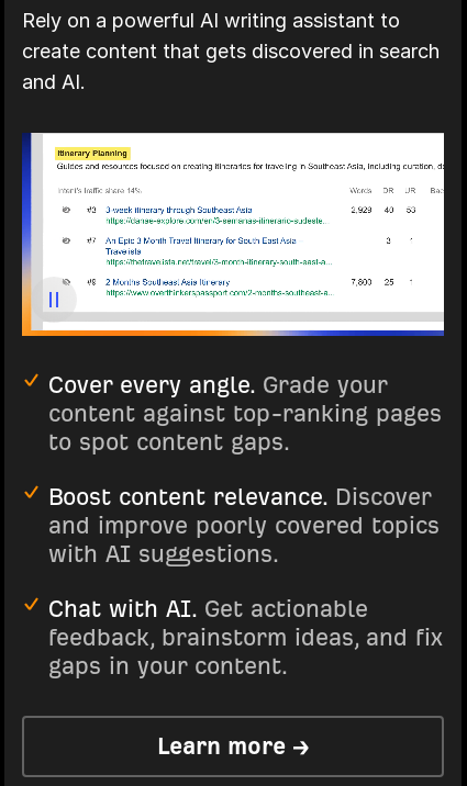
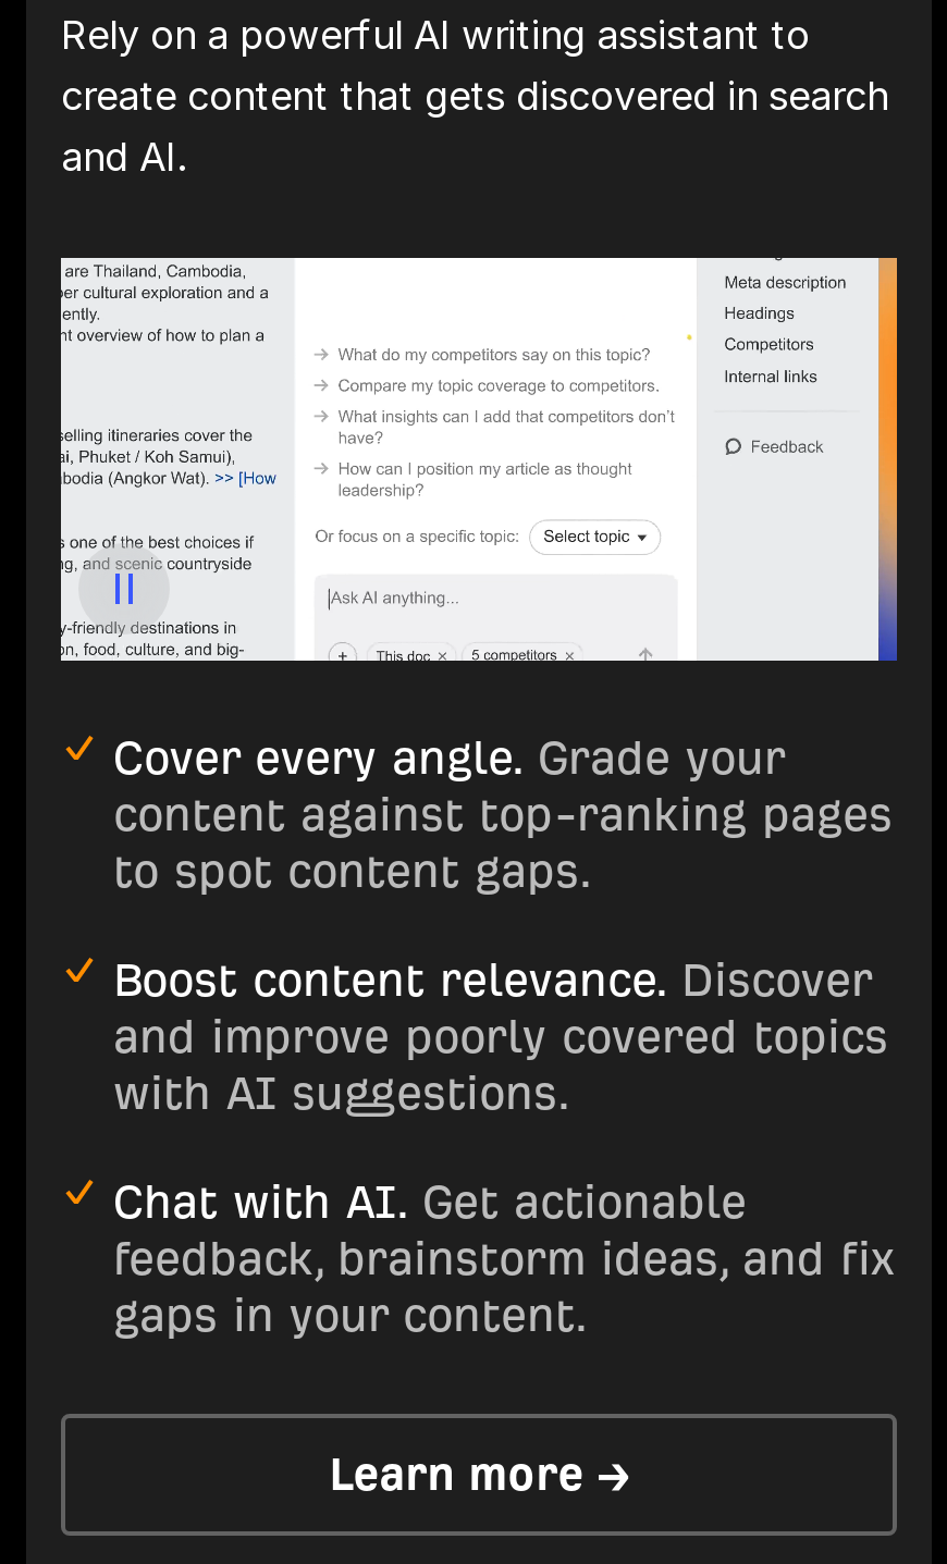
- [image]
+ [image]
